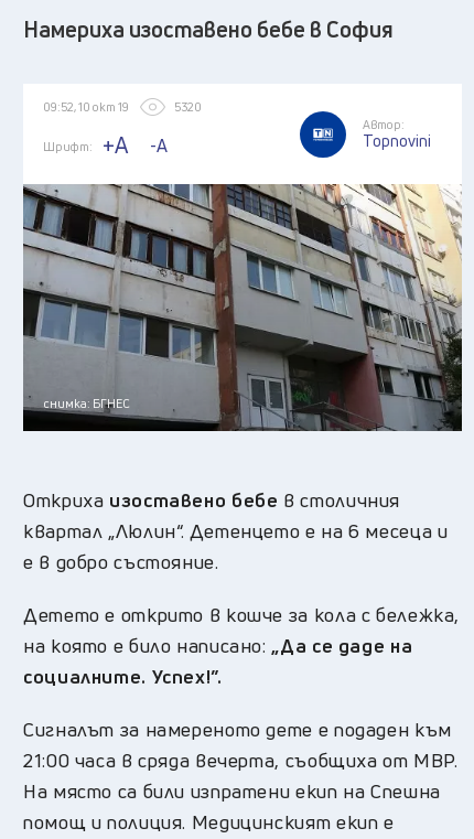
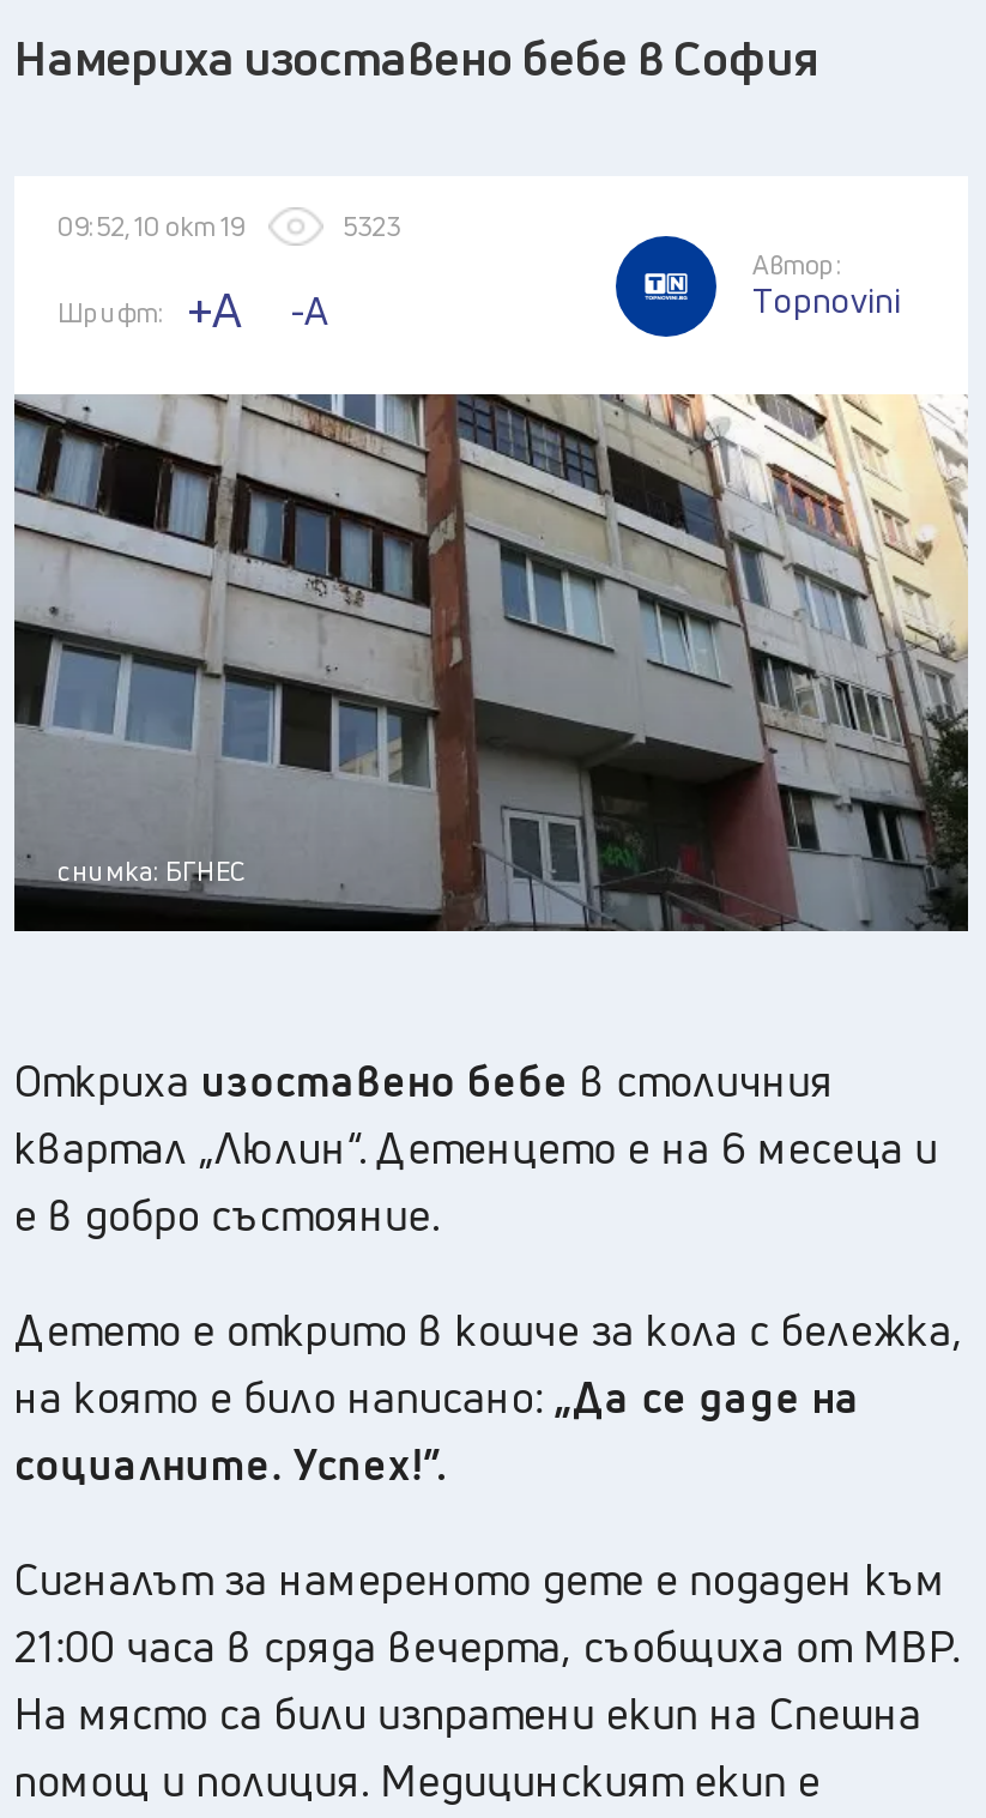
- 5320
+ 5323
